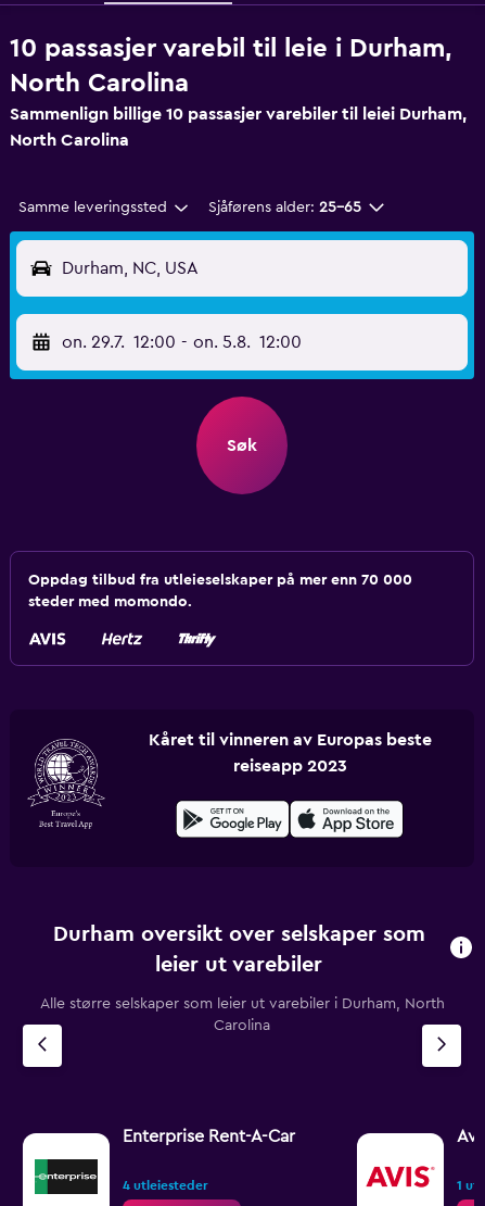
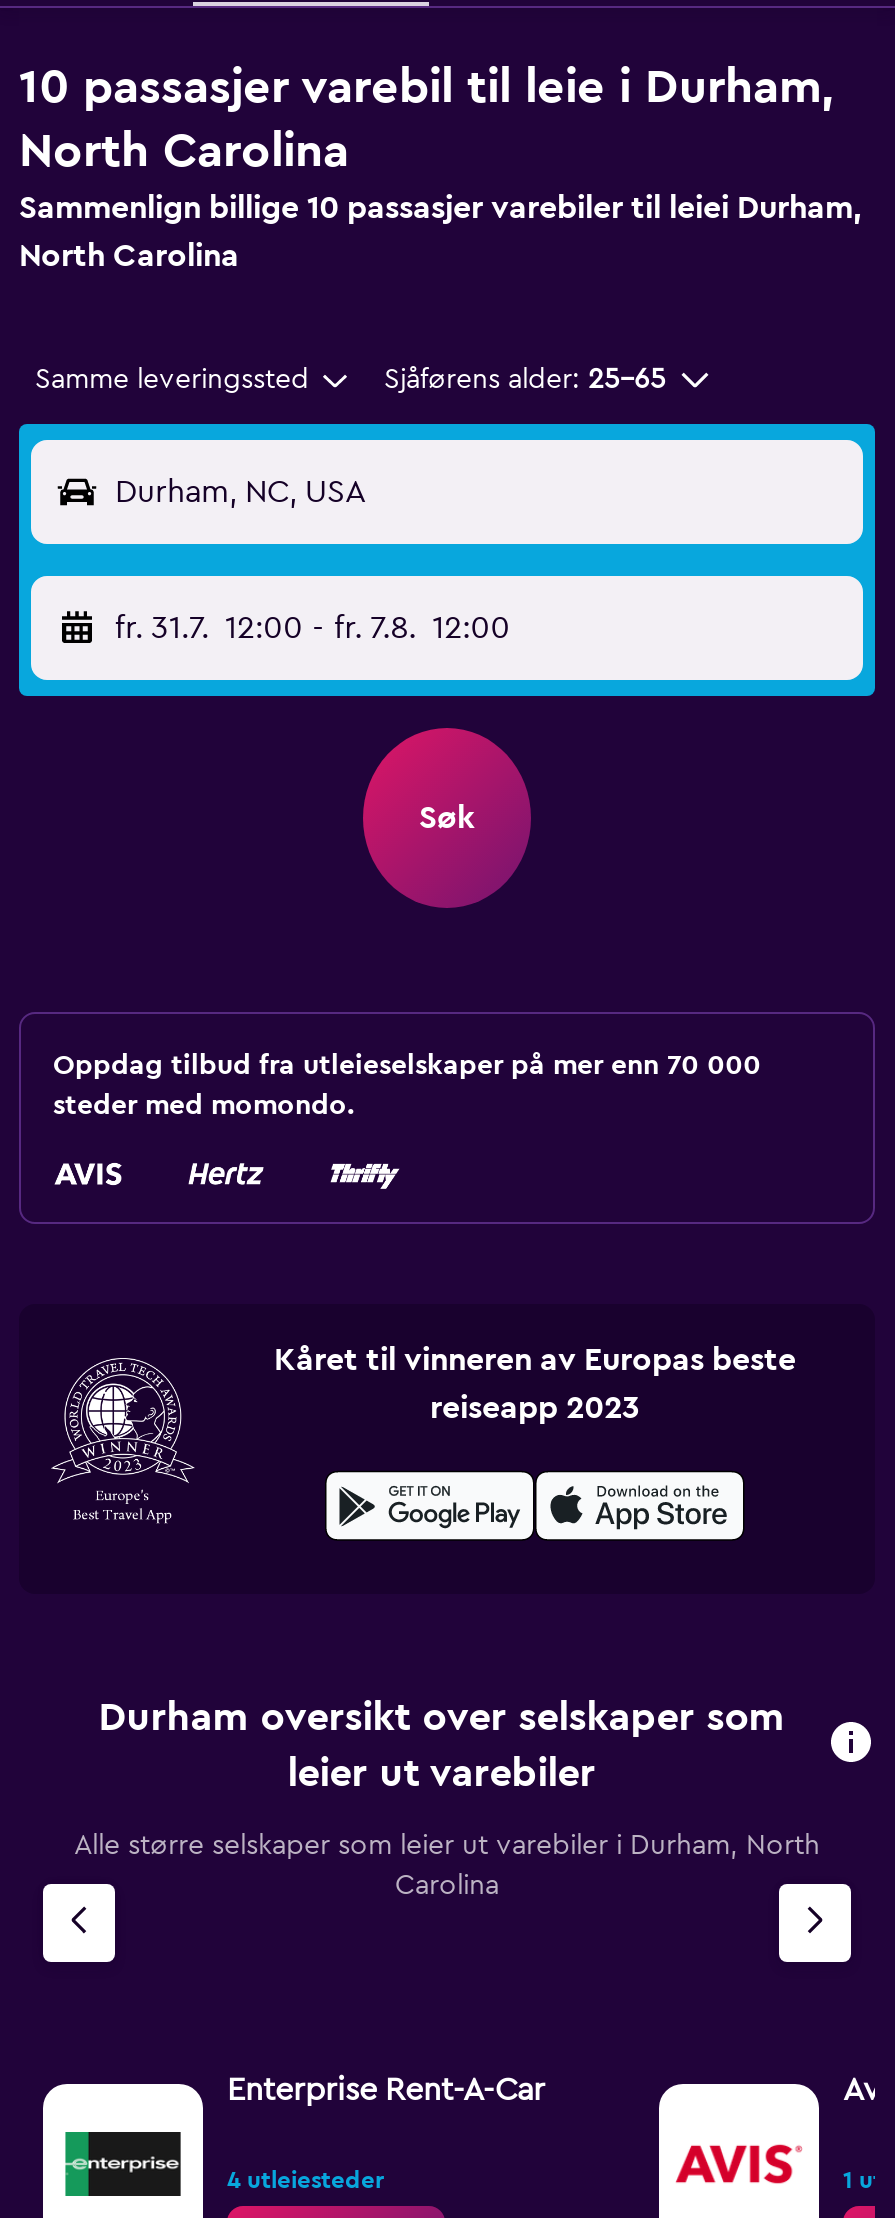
- on. 29.7. 12:00 - on. 5.8. 12:00
+ fr. 31.7. 12:00 - fr. 7.8. 12:00
